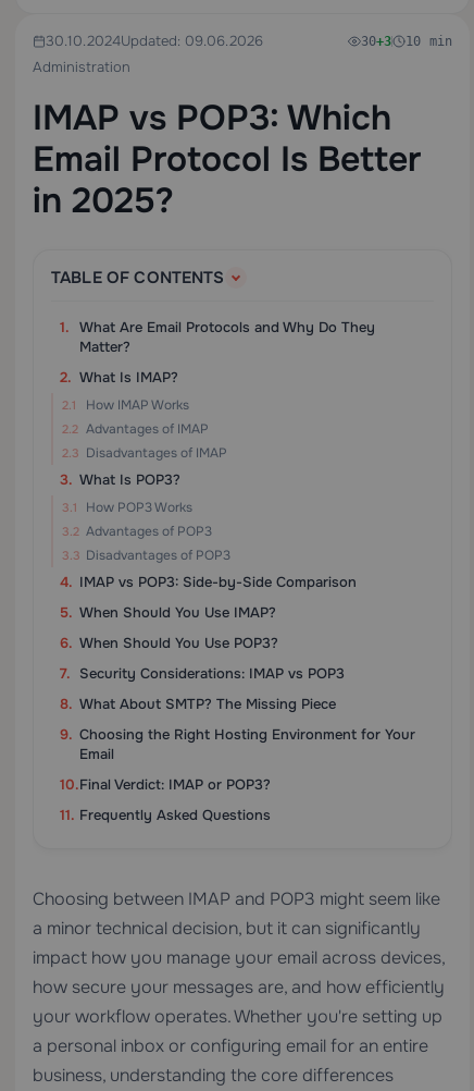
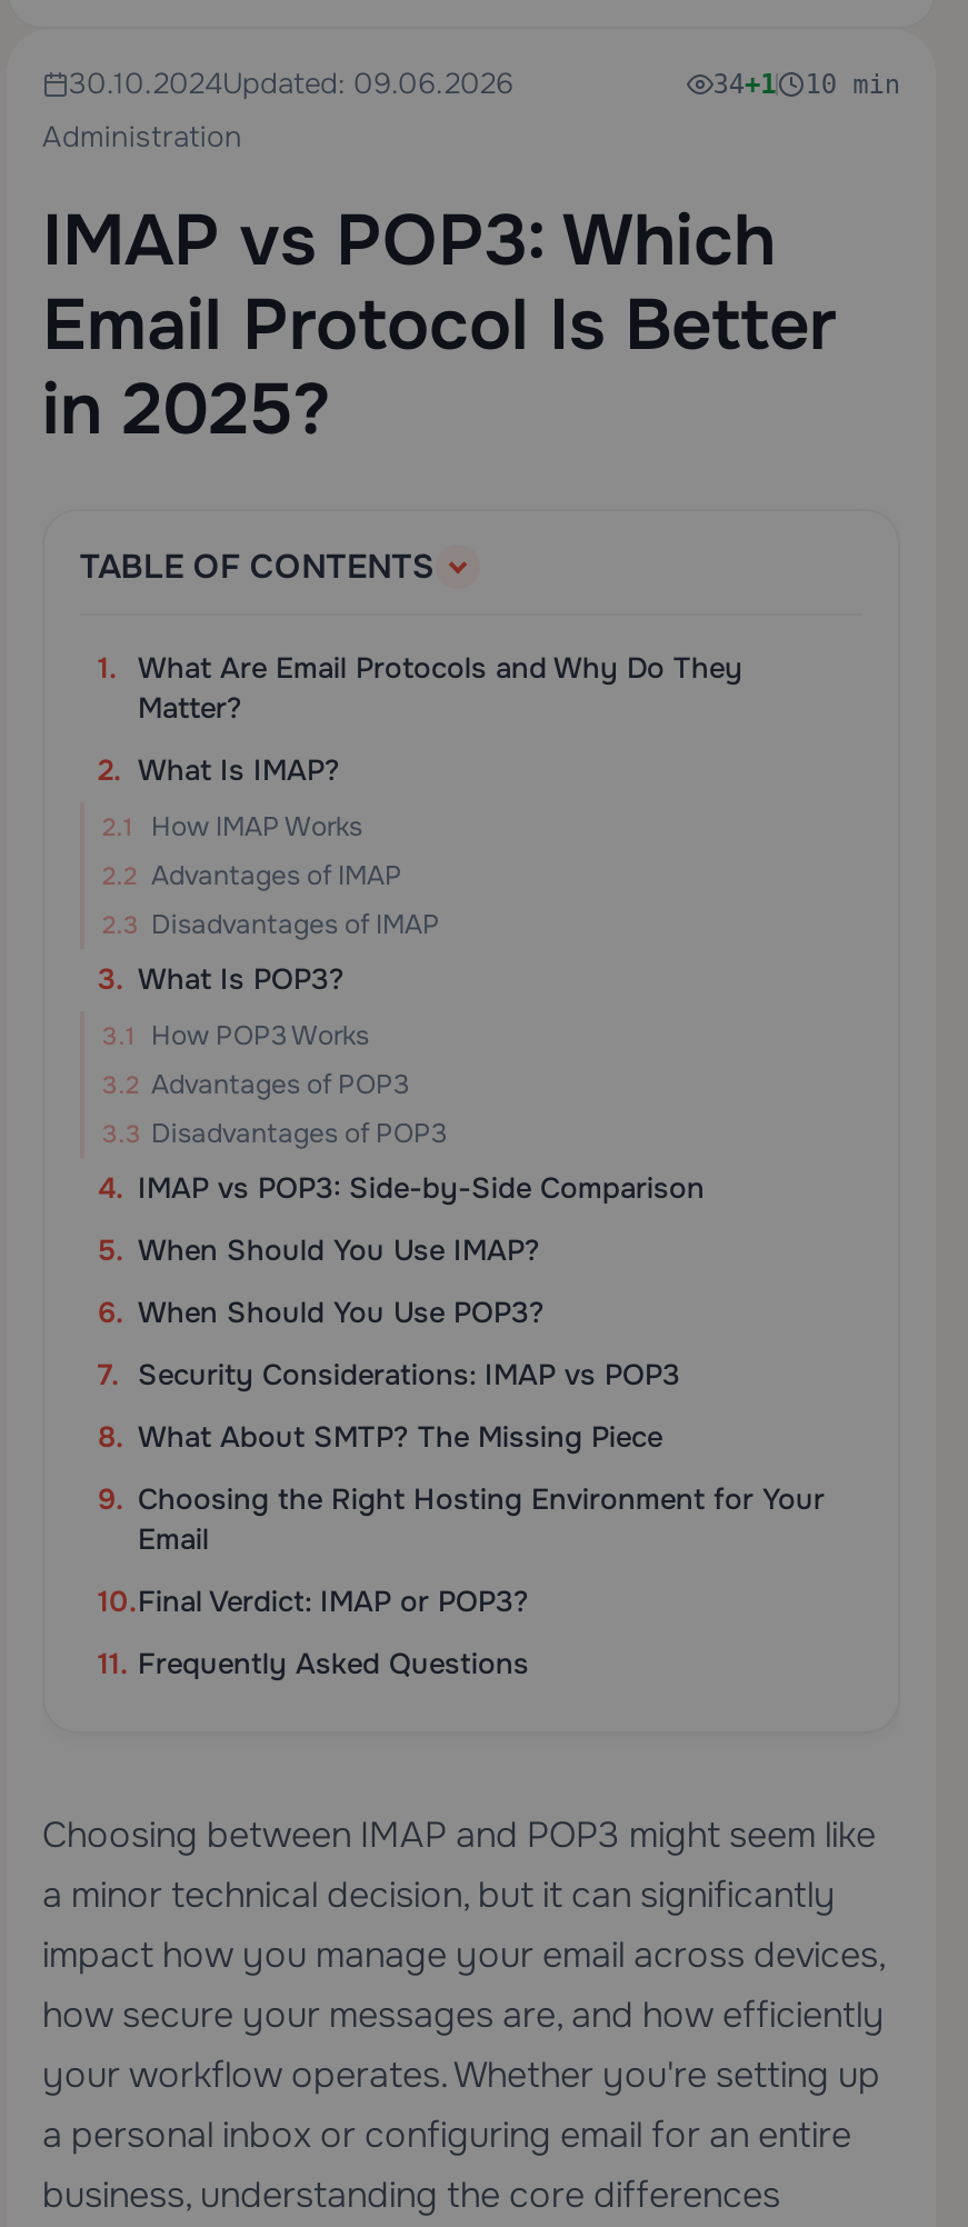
- 30+3 10 min
+ 34+1 10 min
